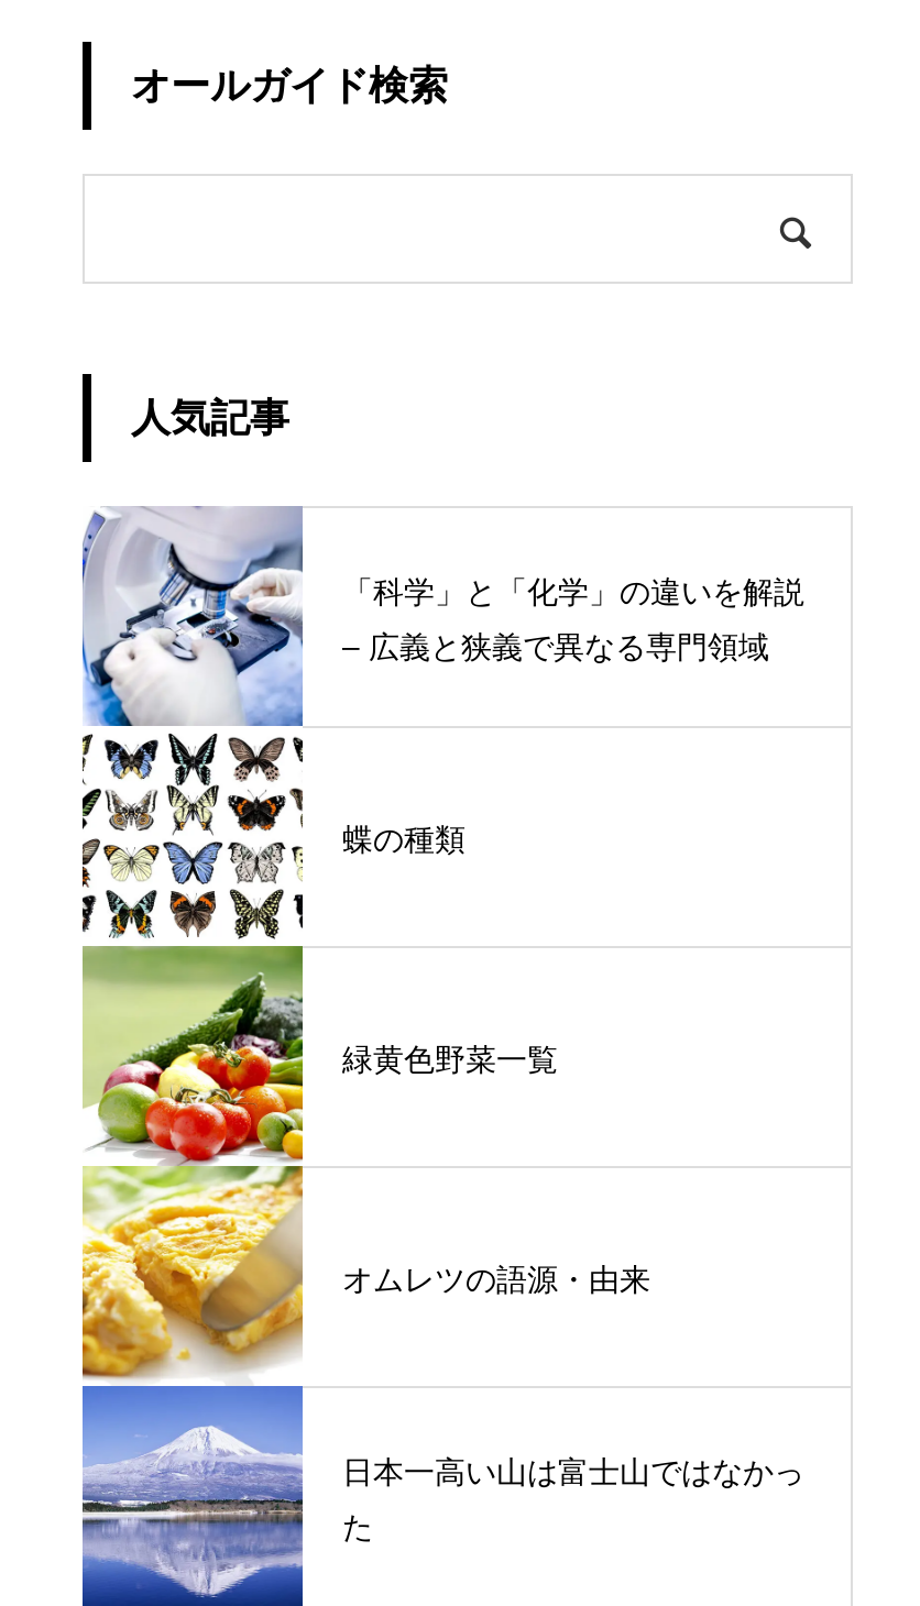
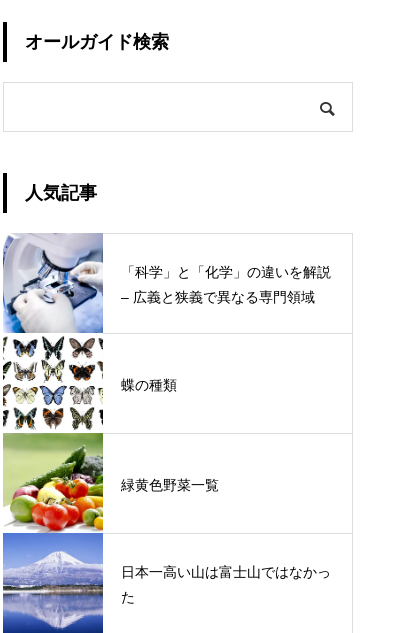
- [image]
- オムレツの語源・由来
